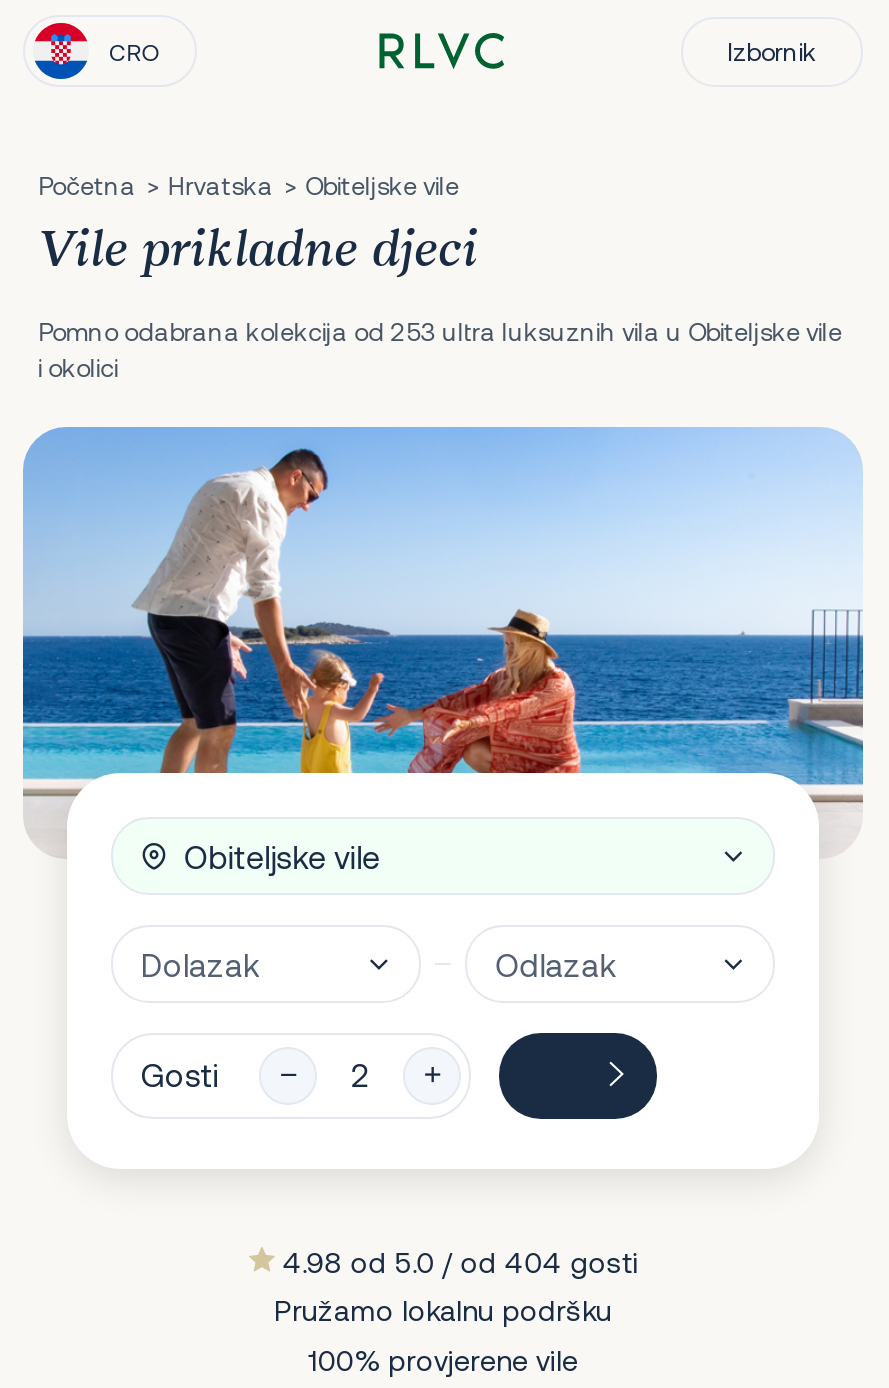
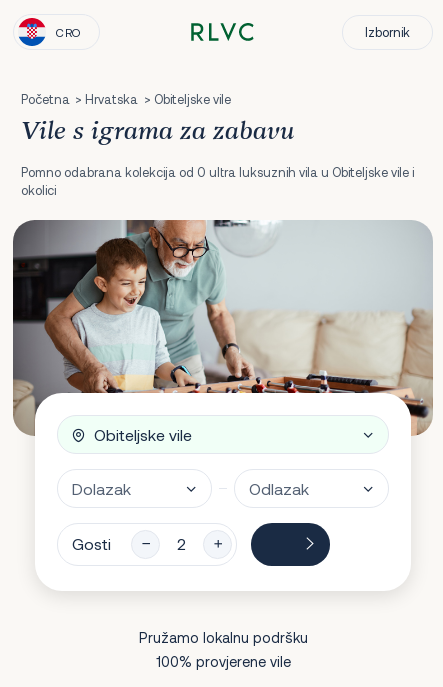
- Vile prikladne djeci
+ Vile s igrama za zabavu

- Pomno odabrana kolekcija od 253 ultra luksuznih vila u Obiteljske vile
- i okolici
+ Pomno odabrana kolekcija od 0 ultra luksuznih vila u Obiteljske vile i
+ okolici

- [image]
+ [image]

- 4.98 od 5.0 / od 404 gosti
